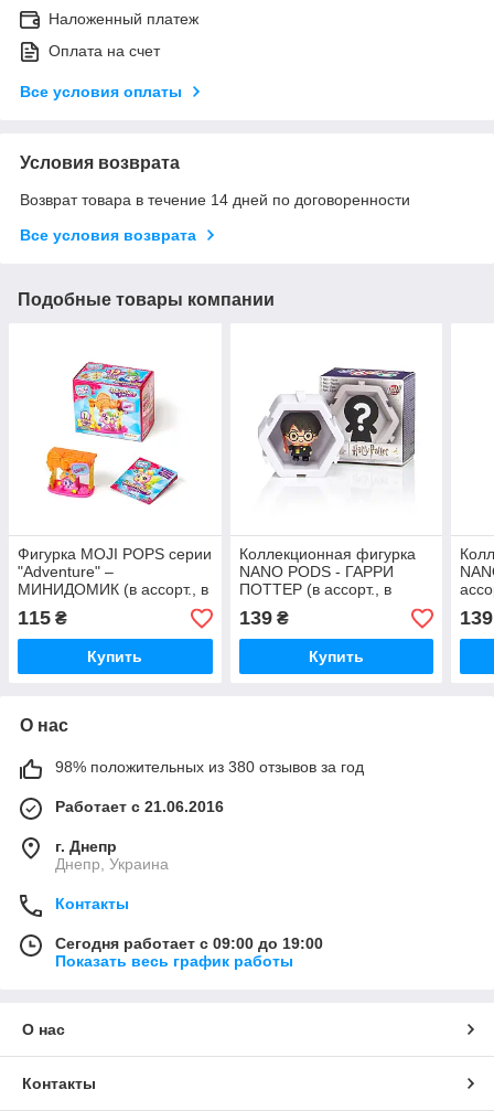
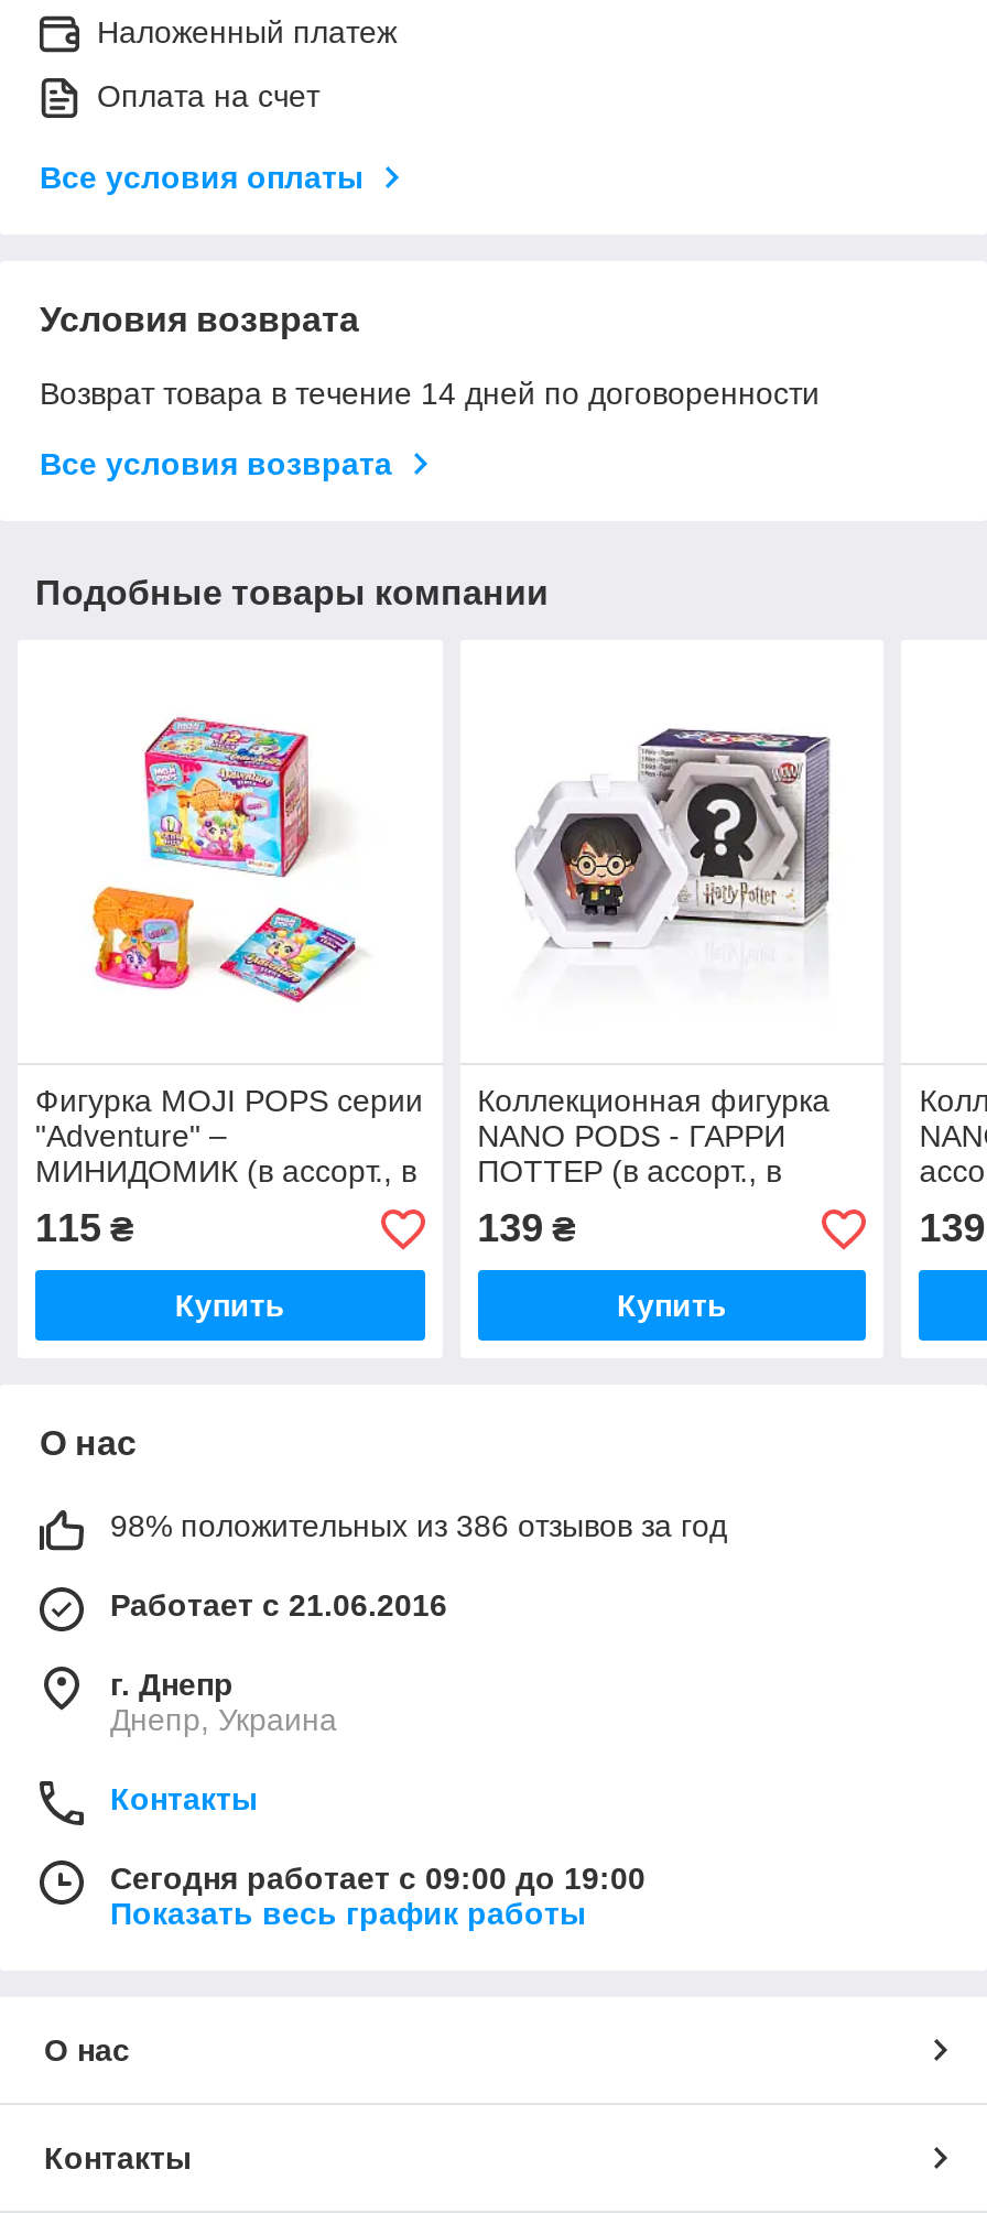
- 98% положительных из 380 отзывов за год
+ 98% положительных из 386 отзывов за год
